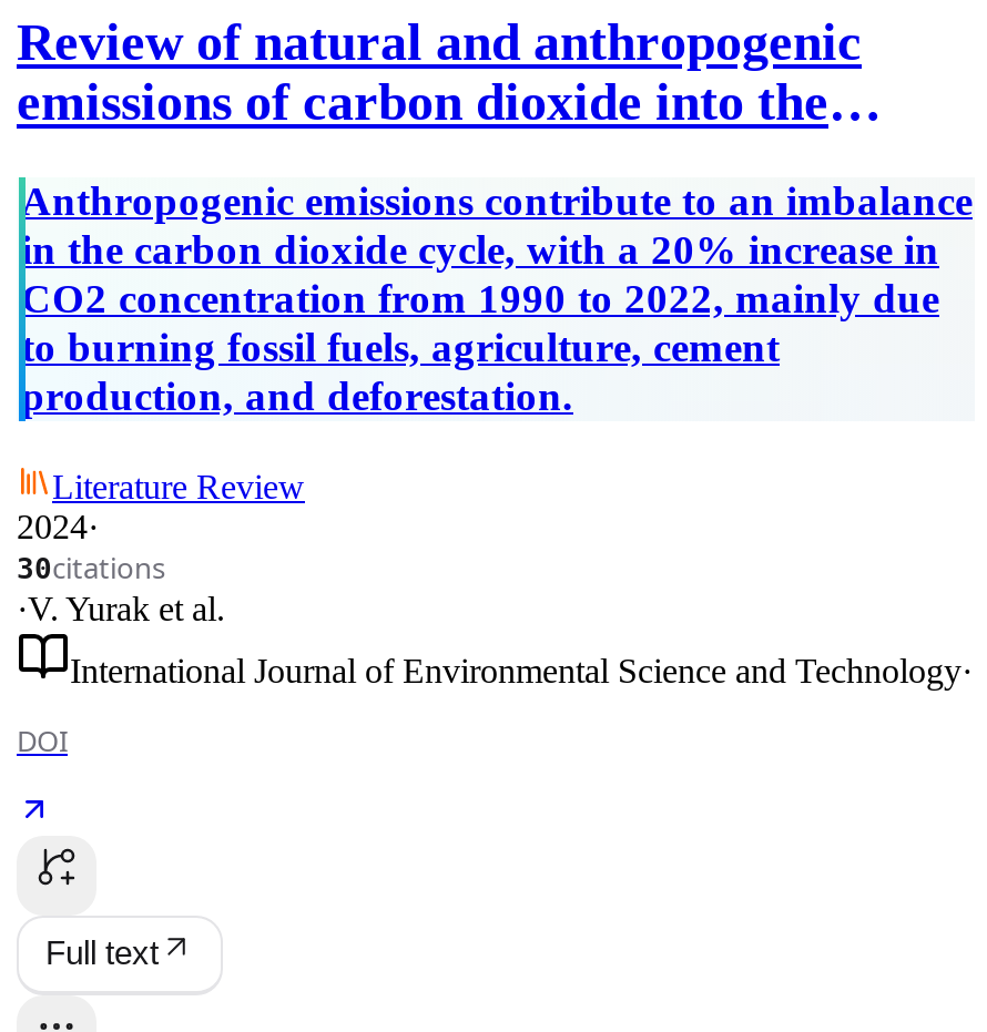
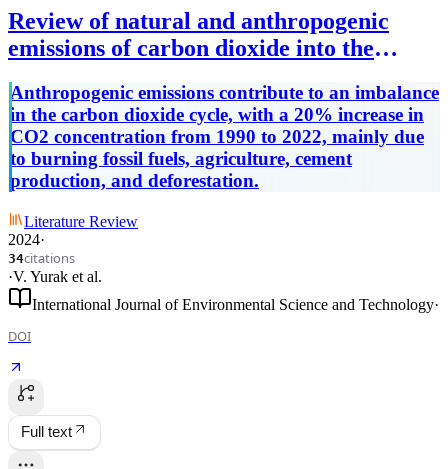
- 30citations
+ 34citations
